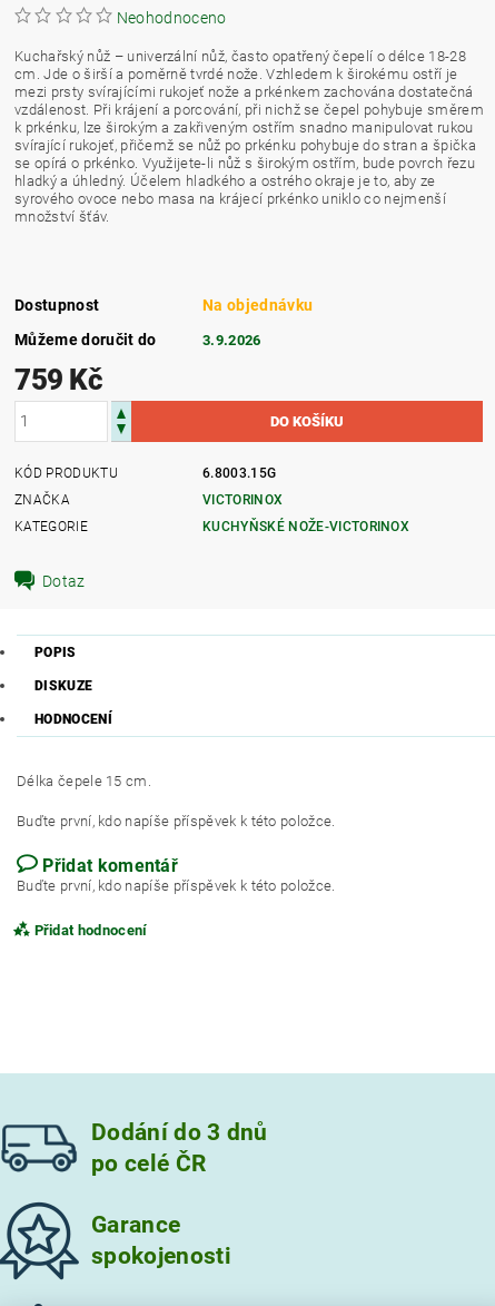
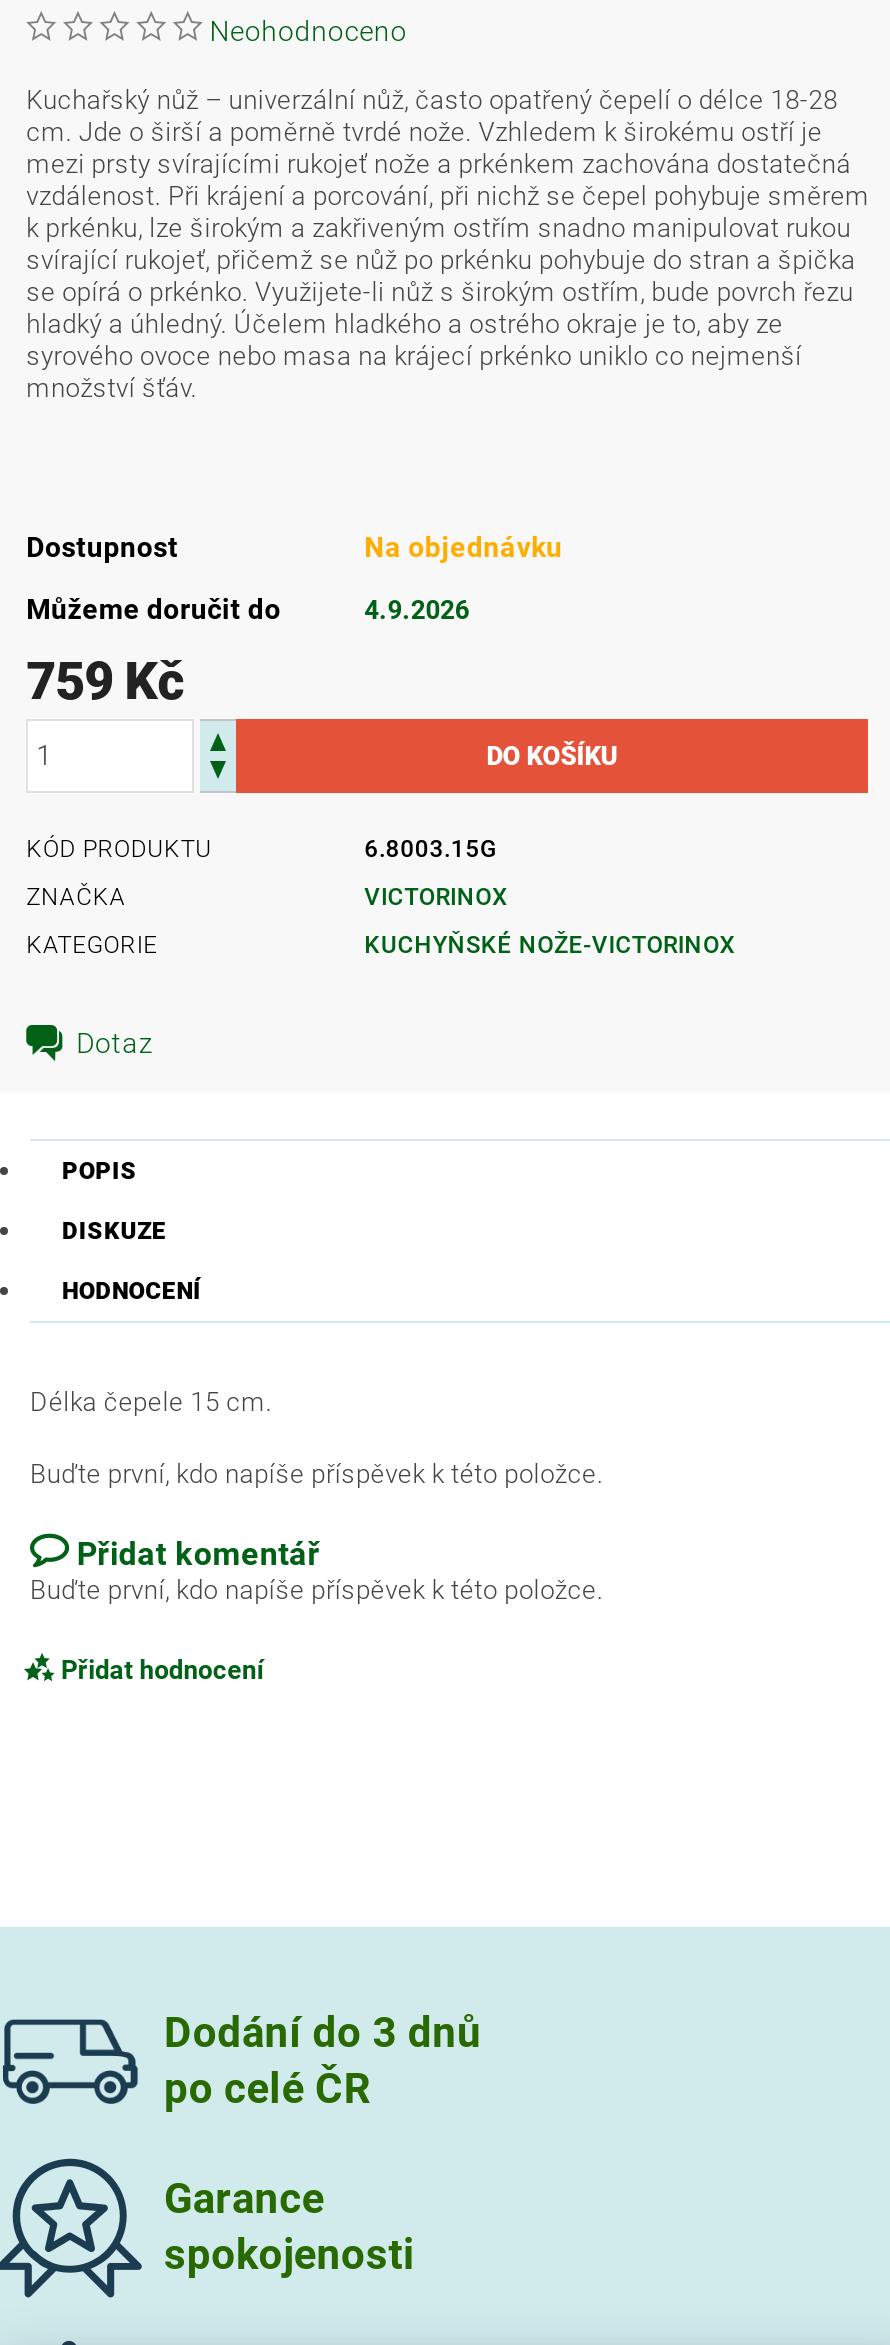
- 3.9.2026
+ 4.9.2026
